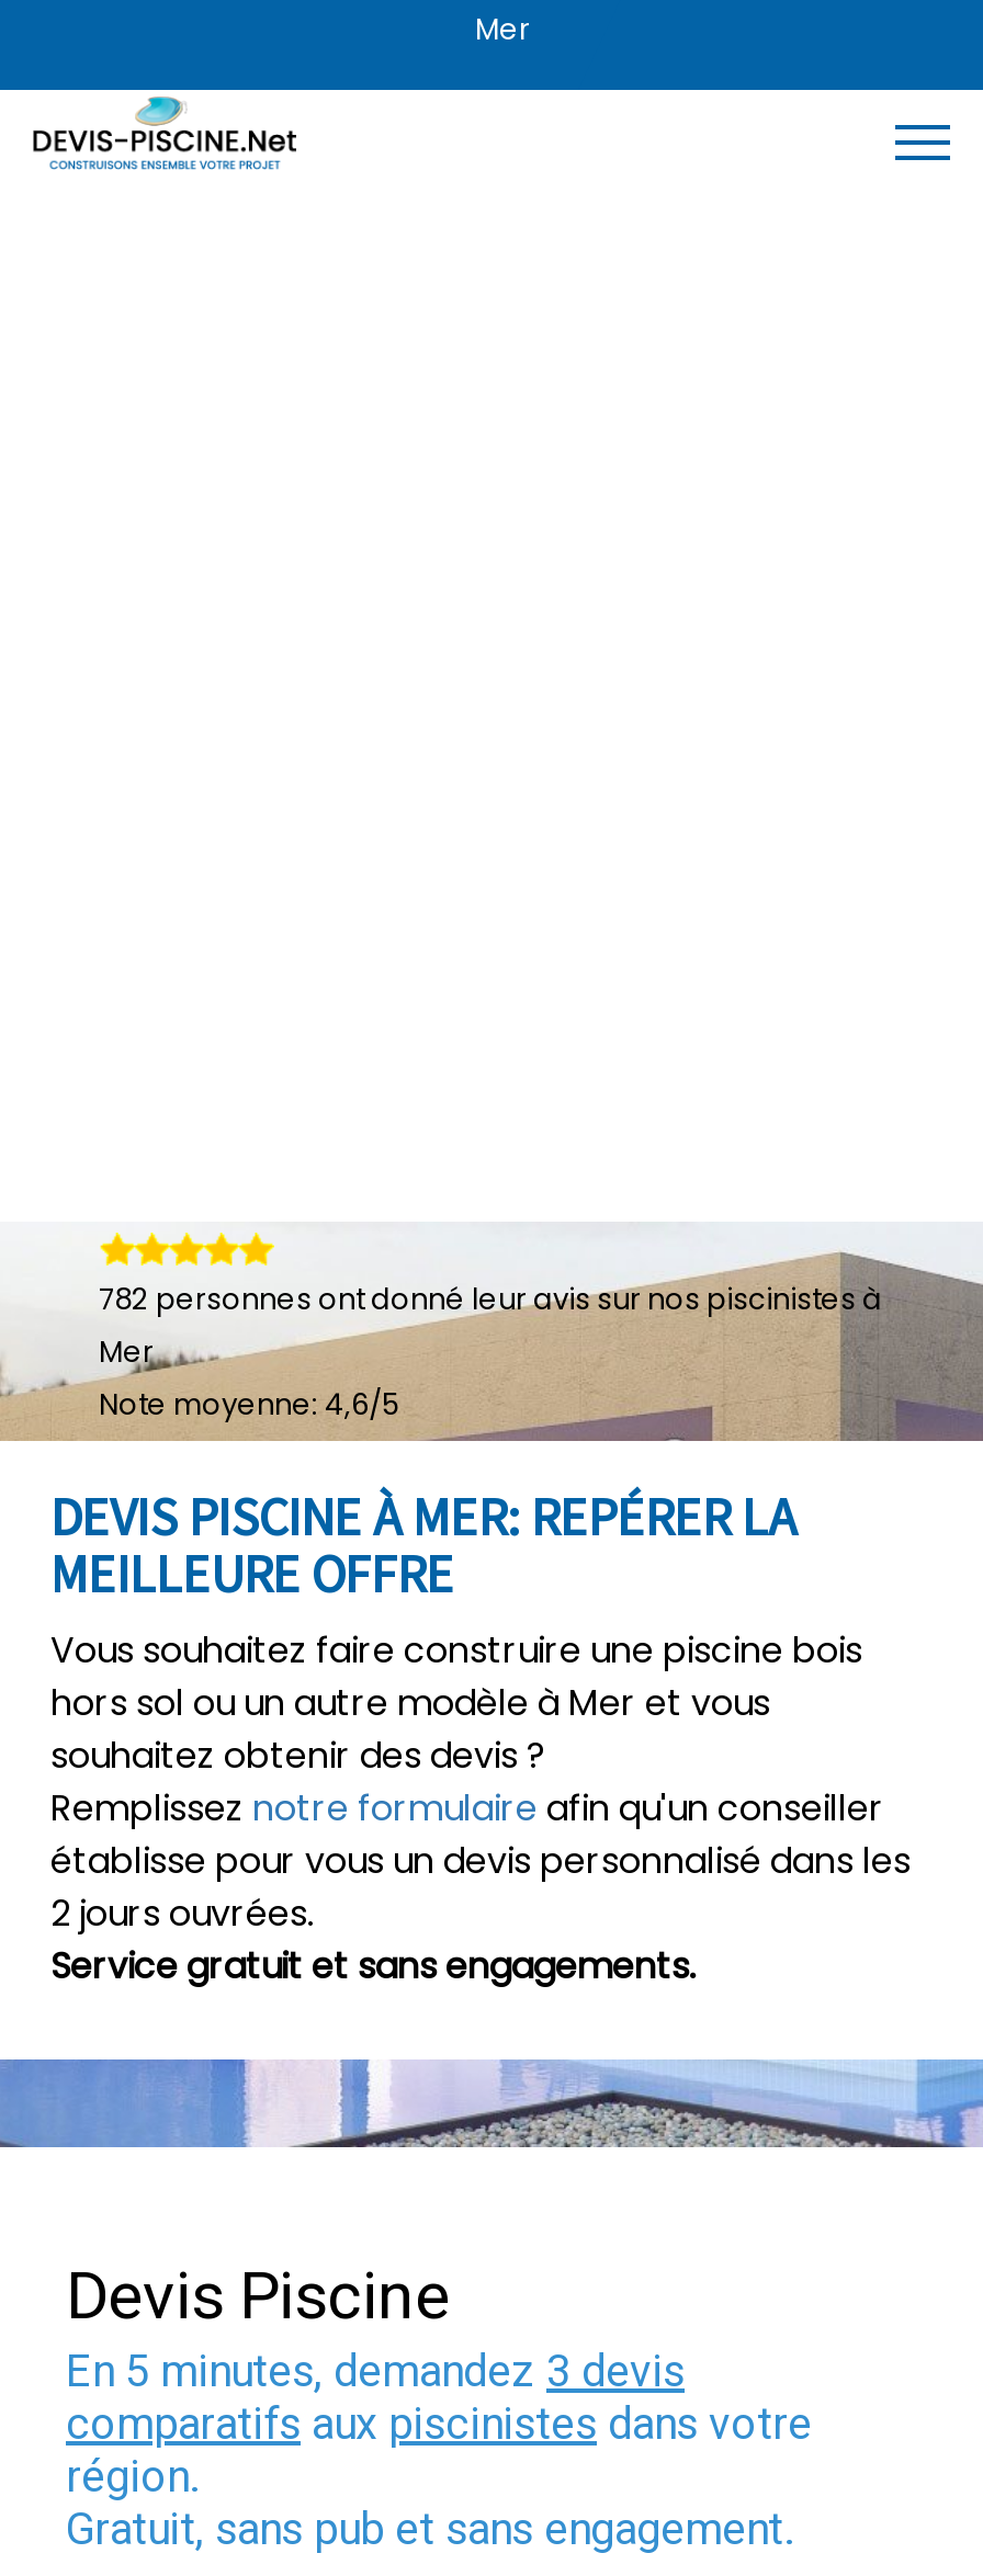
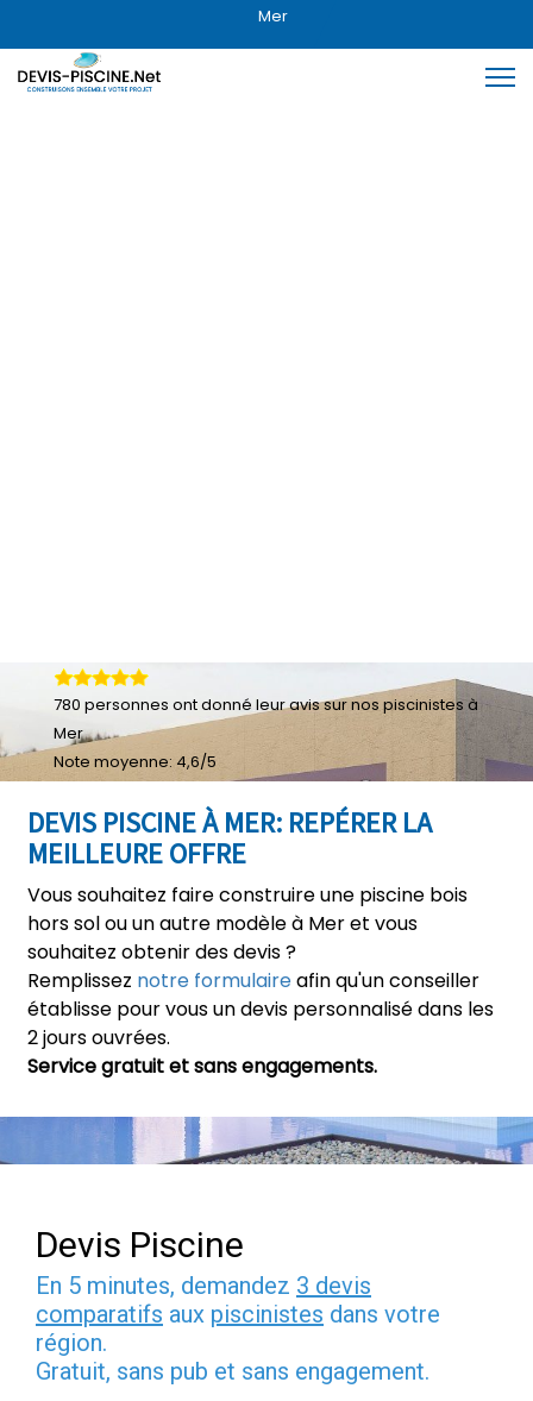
- 782 personnes ont donné leur avis sur nos piscinistes à
+ 780 personnes ont donné leur avis sur nos piscinistes à
